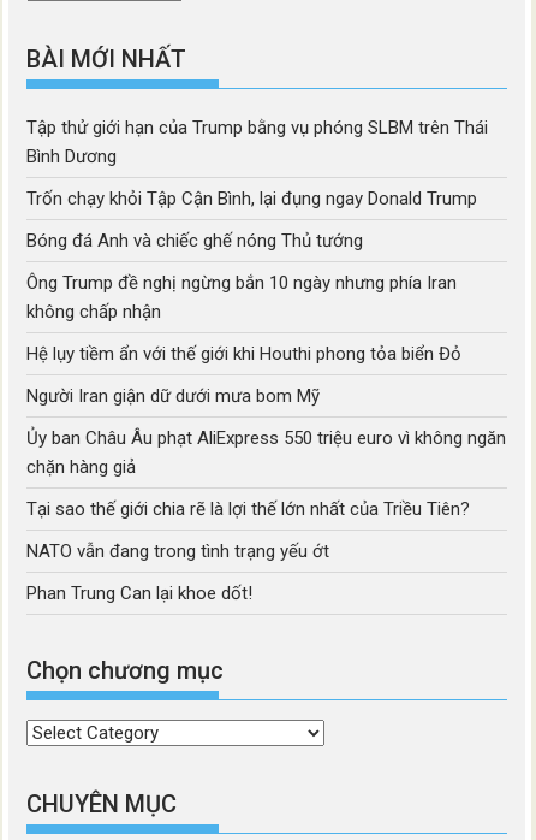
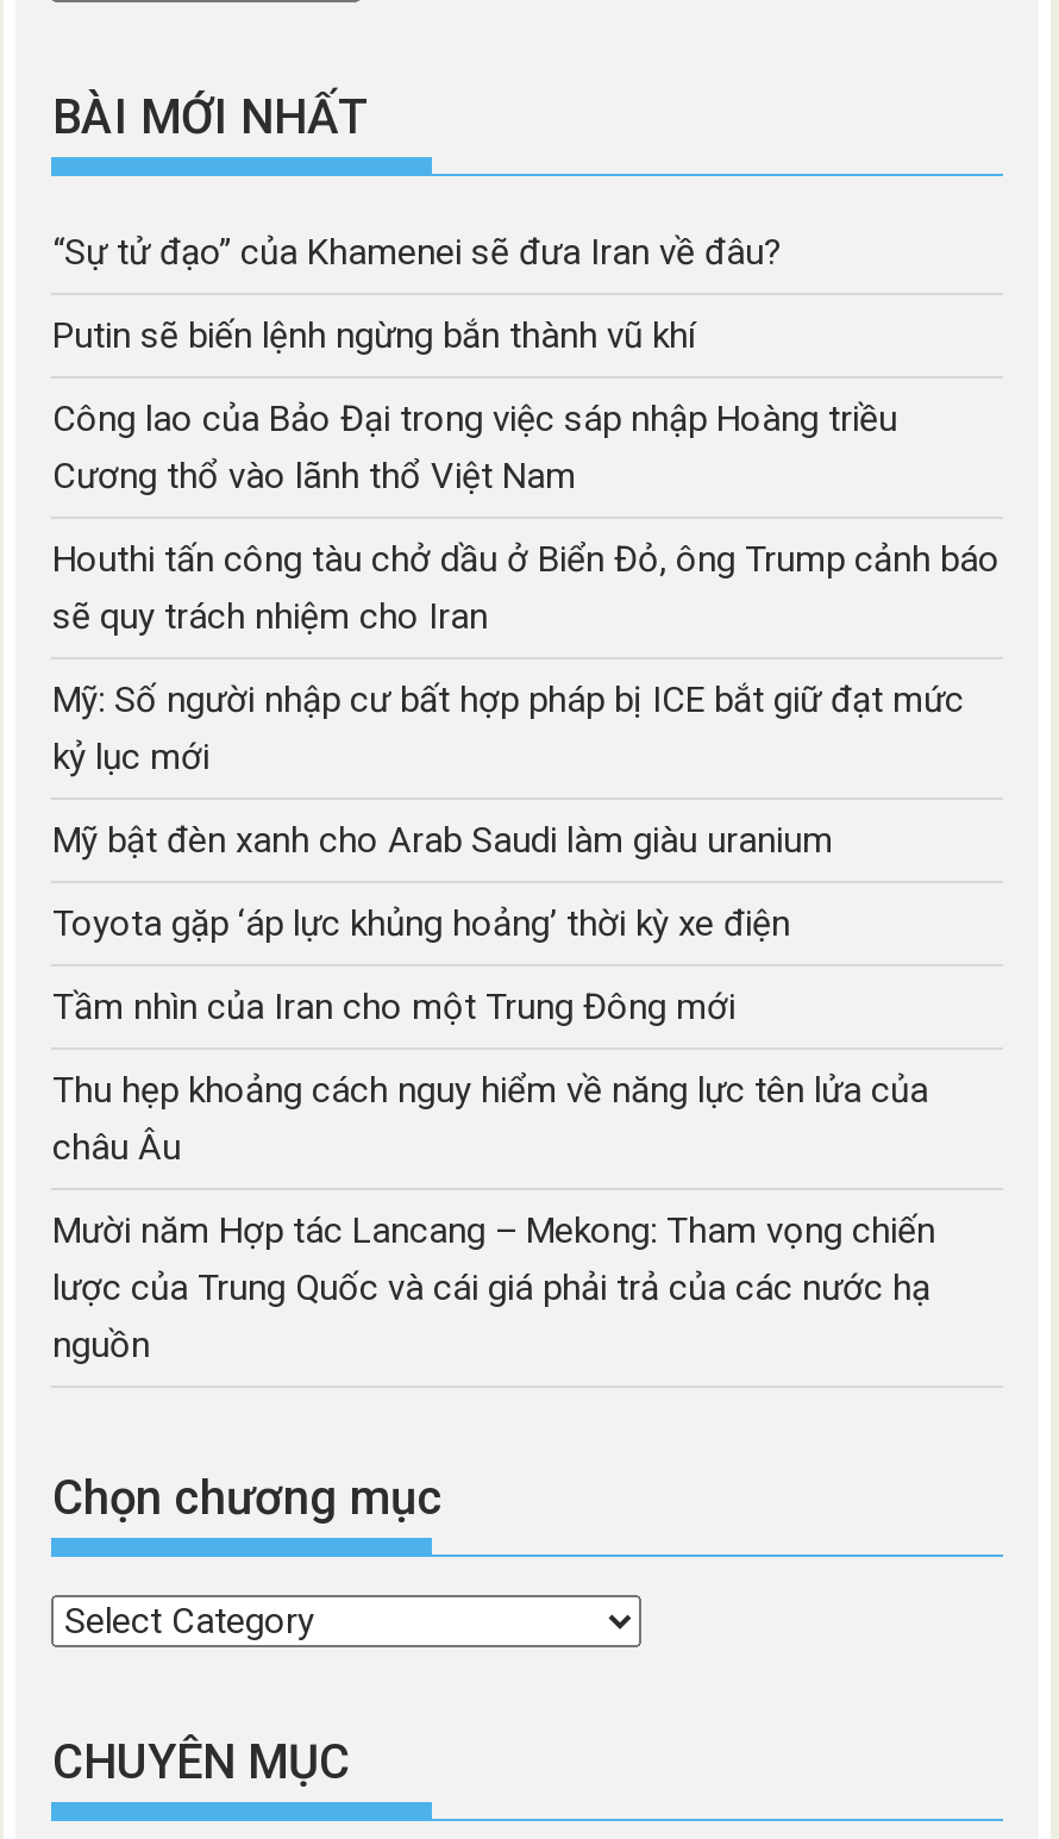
- Tập thử giới hạn của Trump bằng vụ phóng SLBM trên Thái
- Bình Dương
+ “Sự tử đạo” của Khamenei sẽ đưa Iran về đâu?

- Trốn chạy khỏi Tập Cận Bình, lại đụng ngay Donald Trump
+ Putin sẽ biến lệnh ngừng bắn thành vũ khí

- Bóng đá Anh và chiếc ghế nóng Thủ tướng
+ Công lao của Bảo Đại trong việc sáp nhập Hoàng triều
+ Cương thổ vào lãnh thổ Việt Nam

- Ông Trump đề nghị ngừng bắn 10 ngày nhưng phía Iran
- không chấp nhận
+ Houthi tấn công tàu chở dầu ở Biển Đỏ, ông Trump cảnh báo
+ sẽ quy trách nhiệm cho Iran

- Hệ lụy tiềm ẩn với thế giới khi Houthi phong tỏa biển Đỏ
+ Mỹ: Số người nhập cư bất hợp pháp bị ICE bắt giữ đạt mức
+ kỷ lục mới

- Người Iran giận dữ dưới mưa bom Mỹ
+ Mỹ bật đèn xanh cho Arab Saudi làm giàu uranium

- Ủy ban Châu Âu phạt AliExpress 550 triệu euro vì không ngăn
- chặn hàng giả
+ Toyota gặp ‘áp lực khủng hoảng’ thời kỳ xe điện

- Tại sao thế giới chia rẽ là lợi thế lớn nhất của Triều Tiên?
+ Tầm nhìn của Iran cho một Trung Đông mới

- NATO vẫn đang trong tình trạng yếu ớt
+ Thu hẹp khoảng cách nguy hiểm về năng lực tên lửa của
+ châu Âu

- Phan Trung Can lại khoe dốt!
+ Mười năm Hợp tác Lancang – Mekong: Tham vọng chiến
+ lược của Trung Quốc và cái giá phải trả của các nước hạ
+ nguồn
